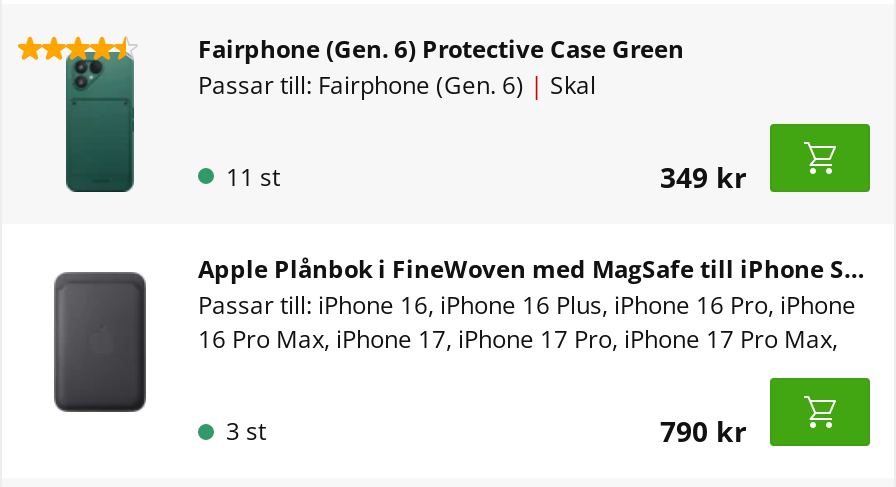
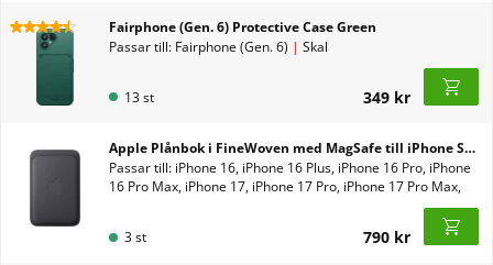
- 11 st
+ 13 st
